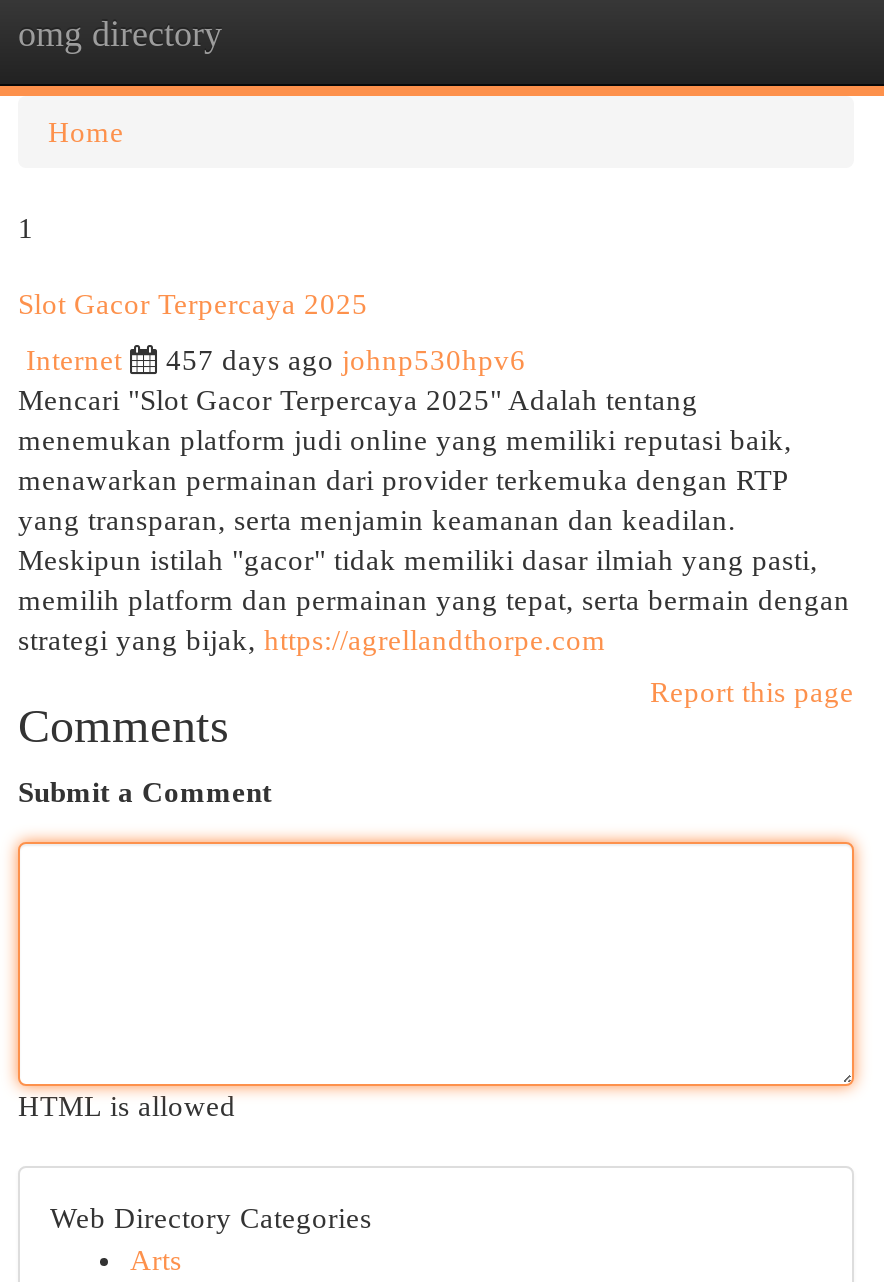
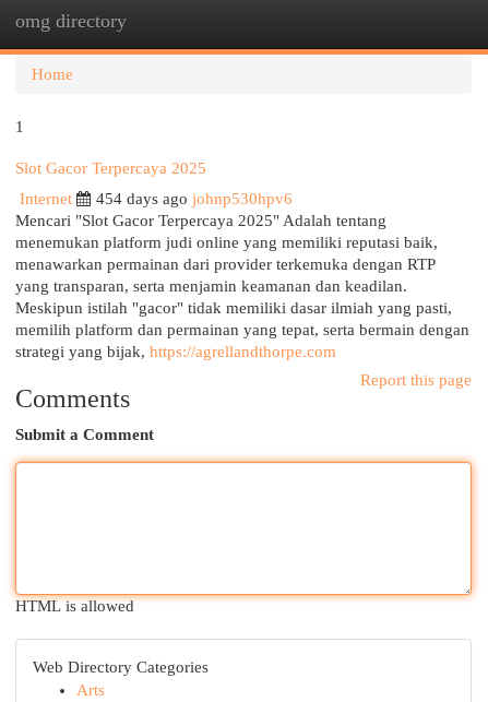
- 457 days ago johnp530hpv6
+ 454 days ago johnp530hpv6
